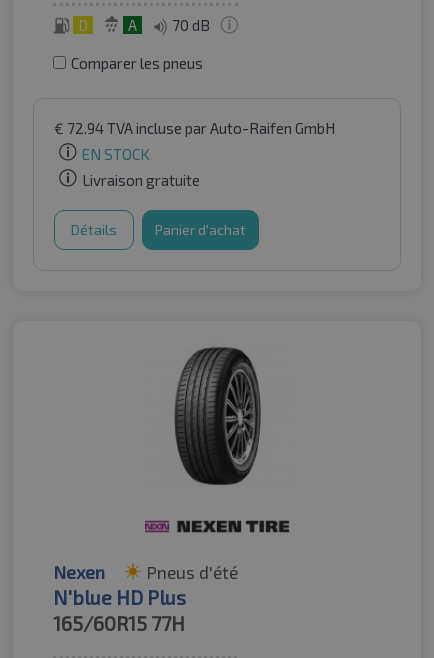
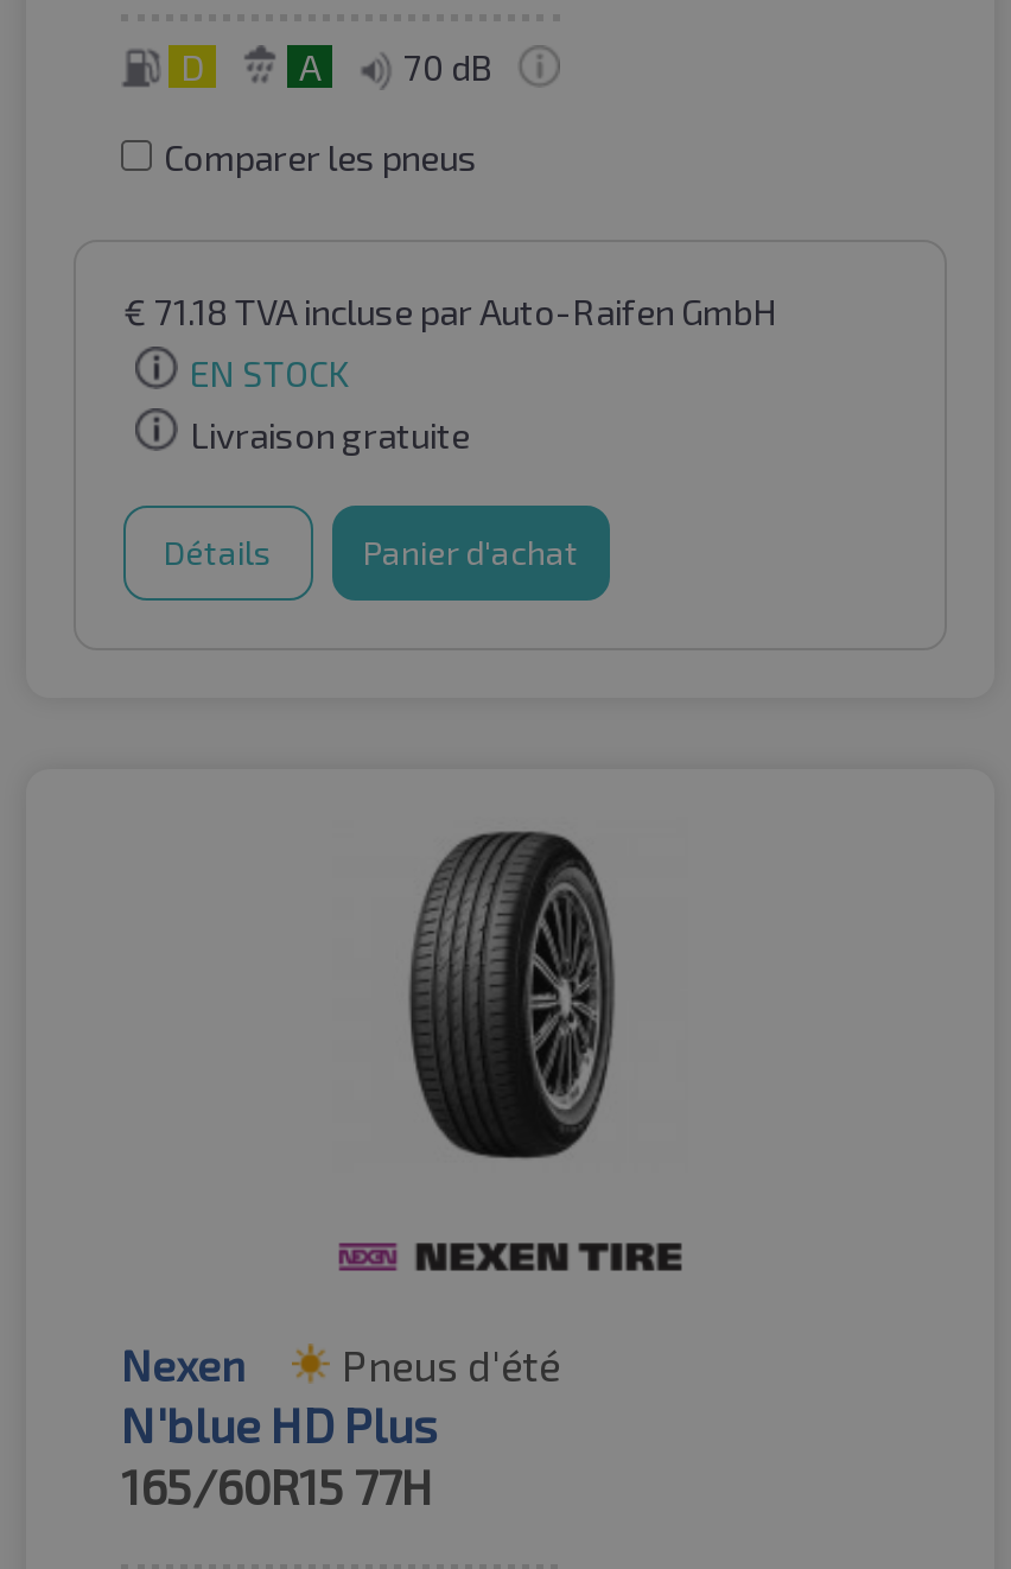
- € 72.94 TVA incluse par Auto-Raifen GmbH
+ € 71.18 TVA incluse par Auto-Raifen GmbH
